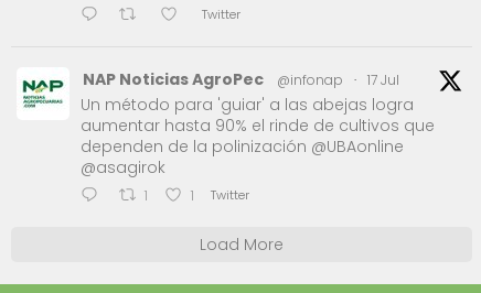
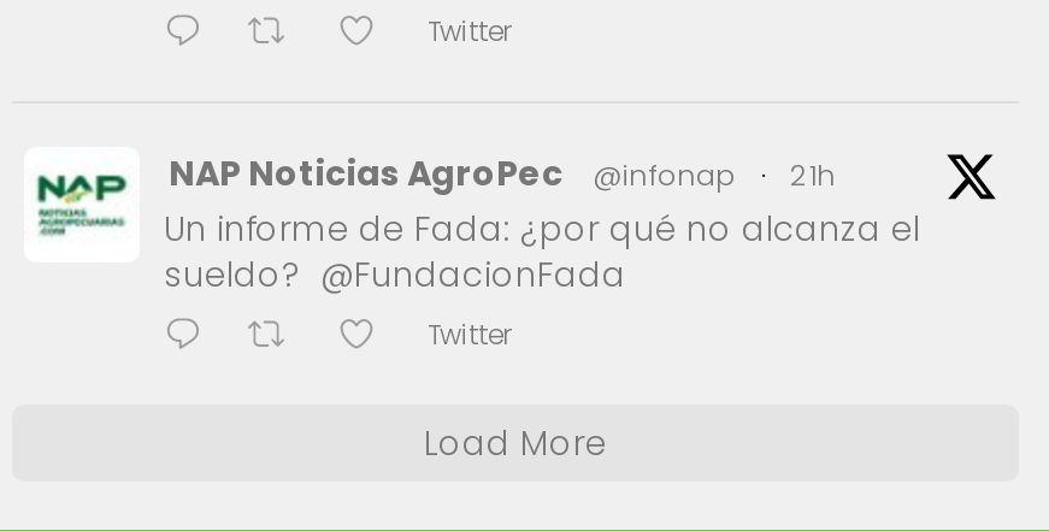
- 17 Jul
- Un método para 'guiar' a las abejas logra
- aumentar hasta 90% el rinde de cultivos que
- dependen de la polinización @UBAonline
- @asagirok
- 1
- 1
+ 21h
+ Un informe de Fada: ¿por qué no alcanza el
+ sueldo? @FundacionFada
